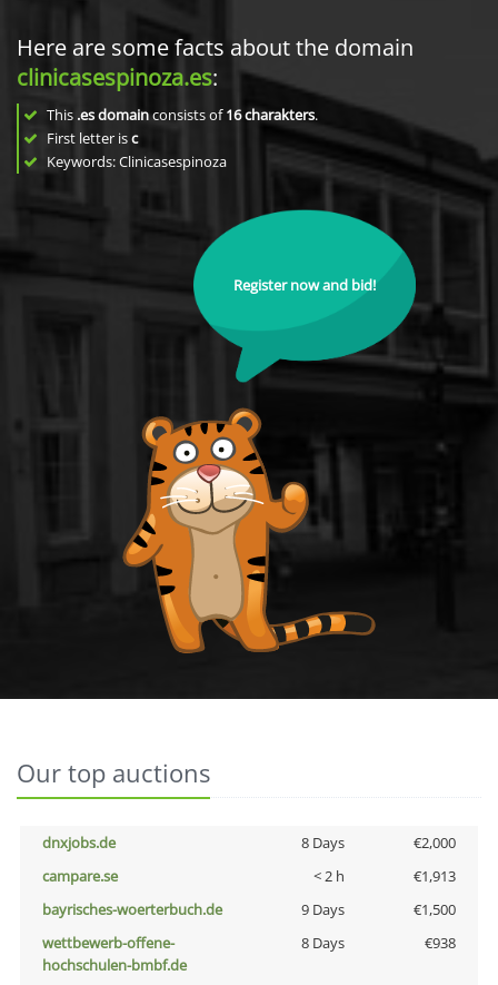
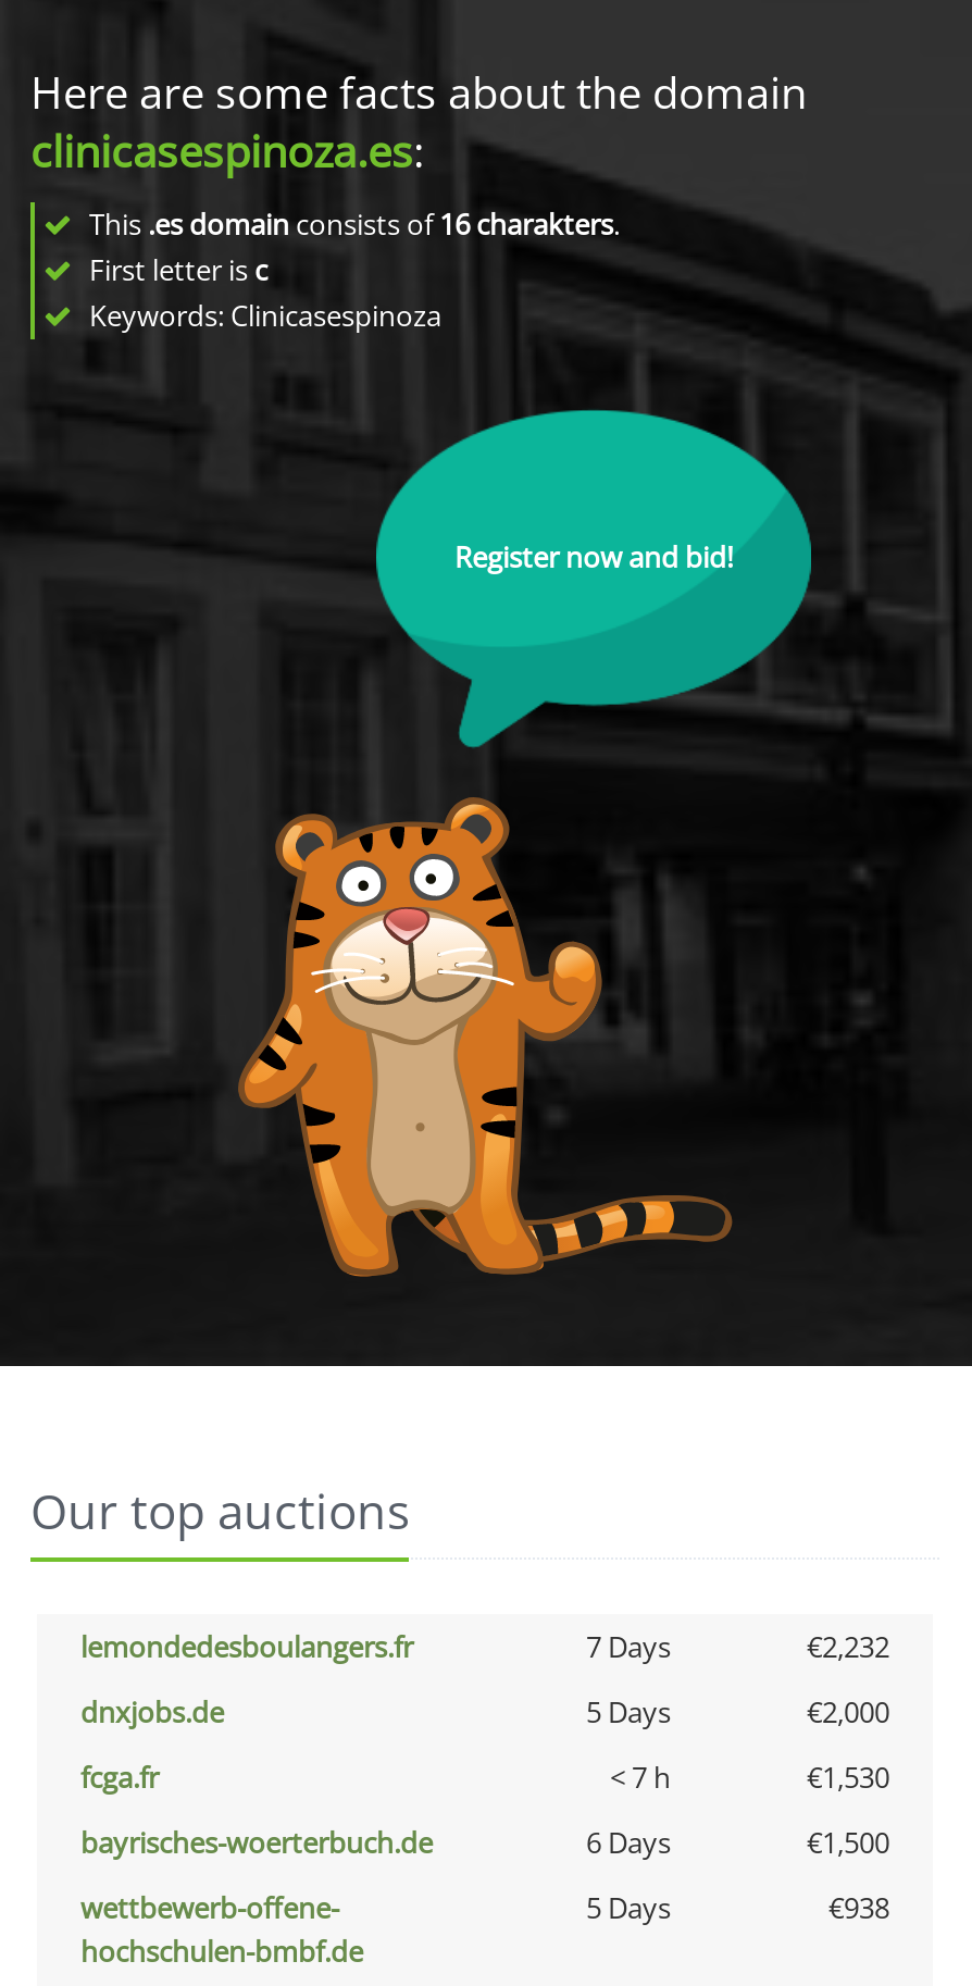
+ lemondedesboulangers.fr
+ 7 Days
+ €2,232

- 8 Days
+ 5 Days

- campare.se
- < 2 h
- €1,913
+ fcga.fr
+ < 7 h
+ €1,530

- 9 Days
+ 6 Days

- 8 Days
+ 5 Days
